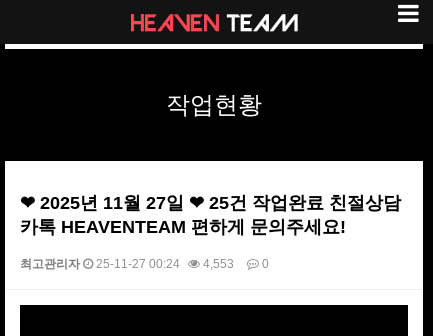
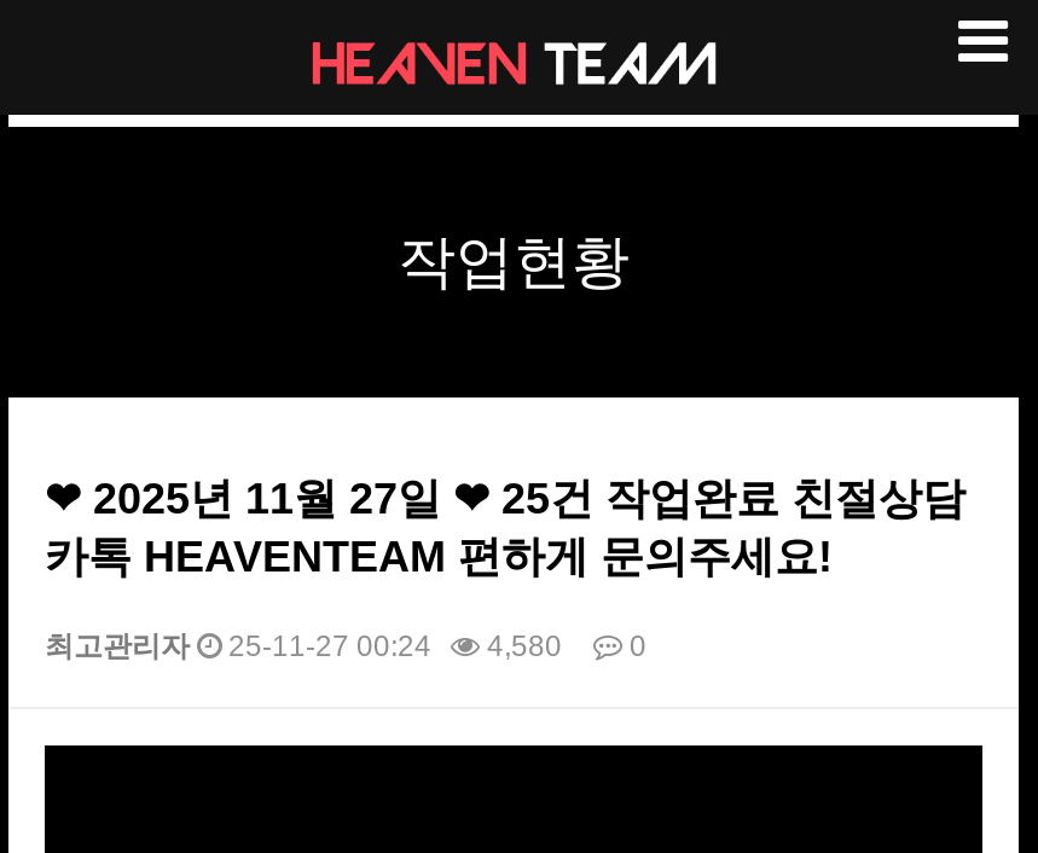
- 최고관리자 25-11-27 00:24 4,553 0
+ 최고관리자 25-11-27 00:24 4,580 0
